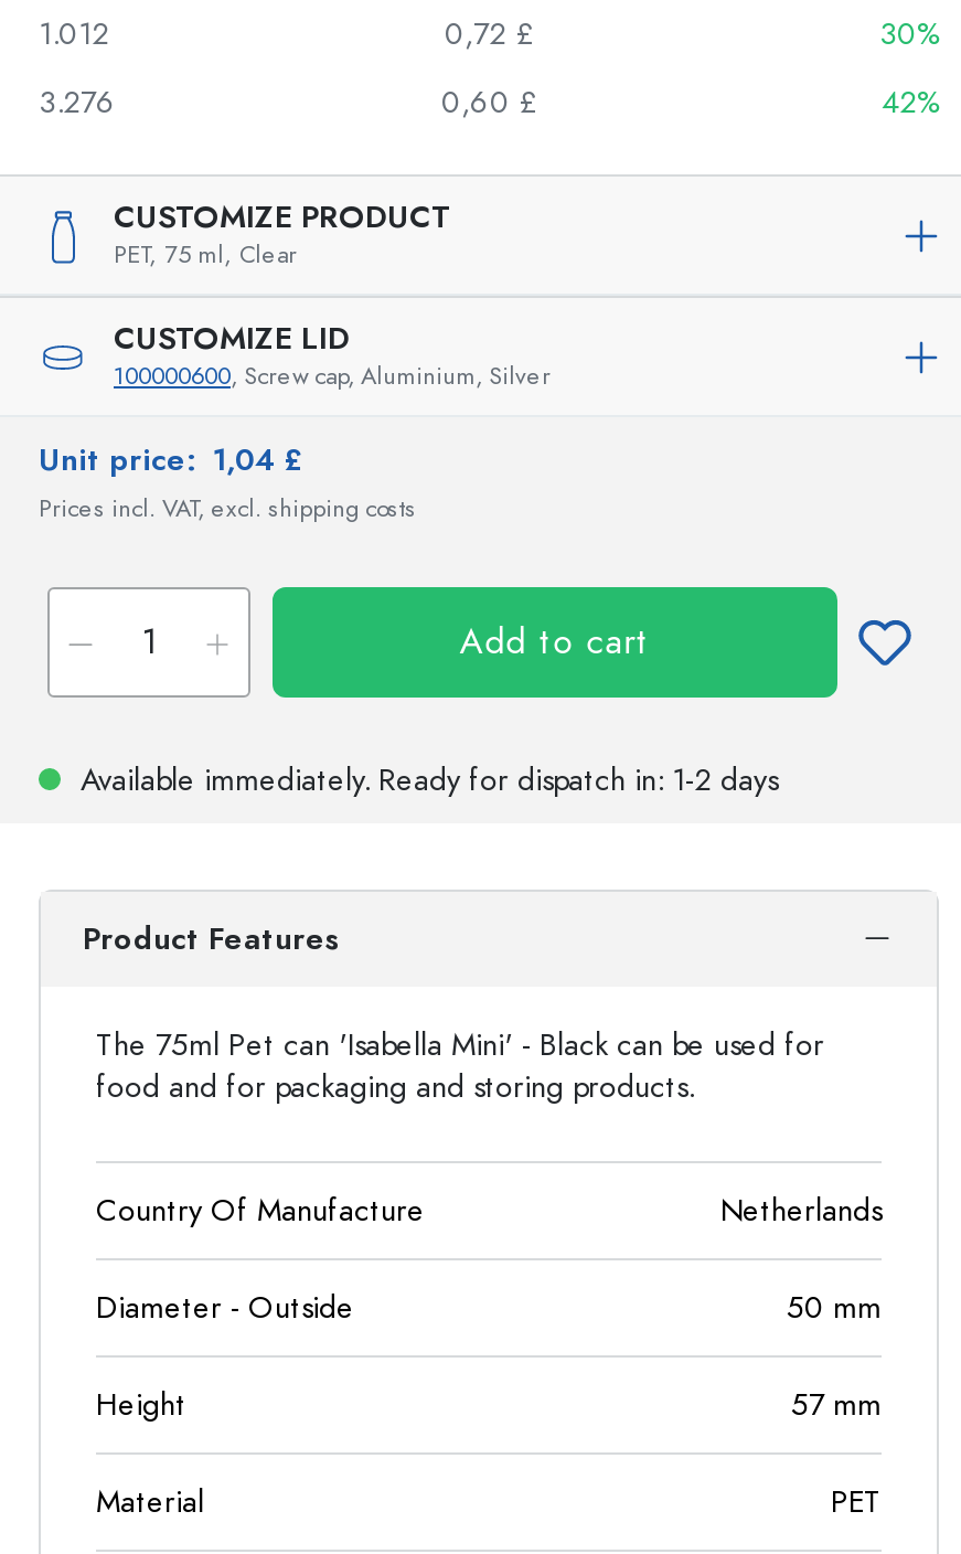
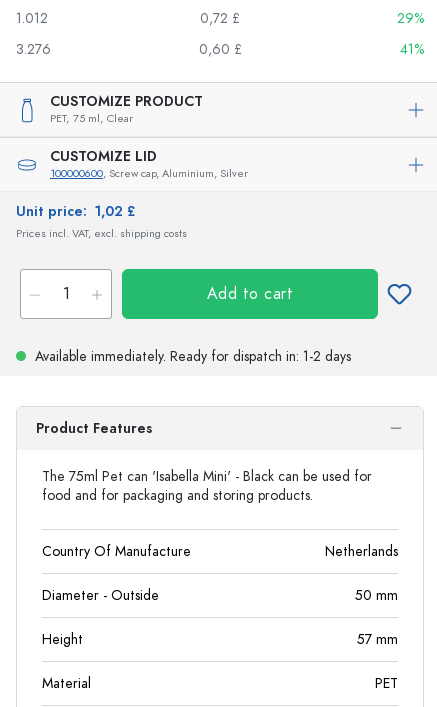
- 30%
+ 29%

- 42%
+ 41%

- Unit price: 1,04 £
+ Unit price: 1,02 £
